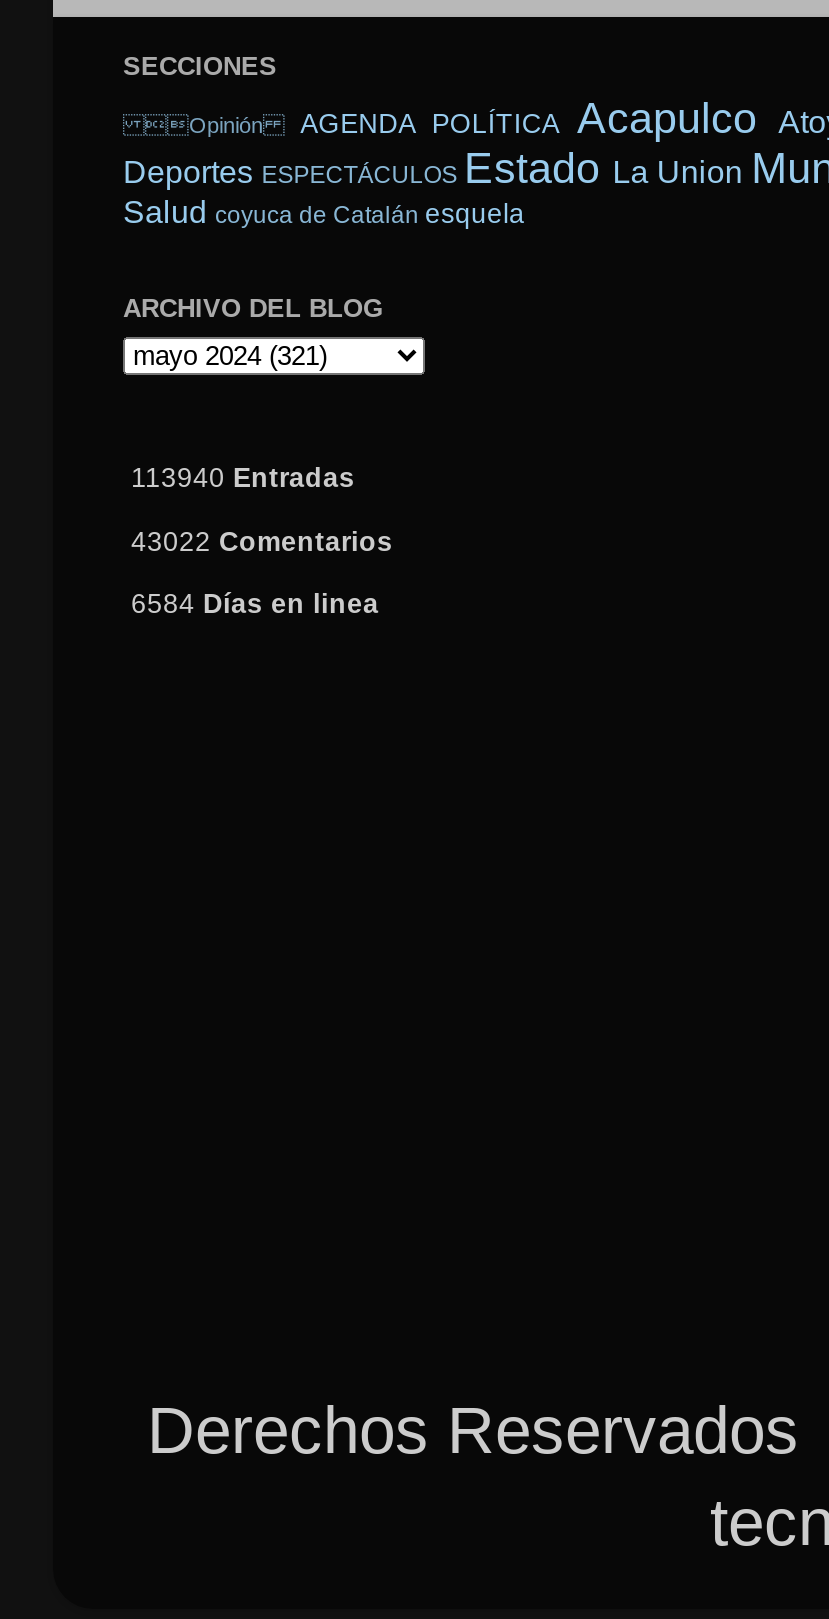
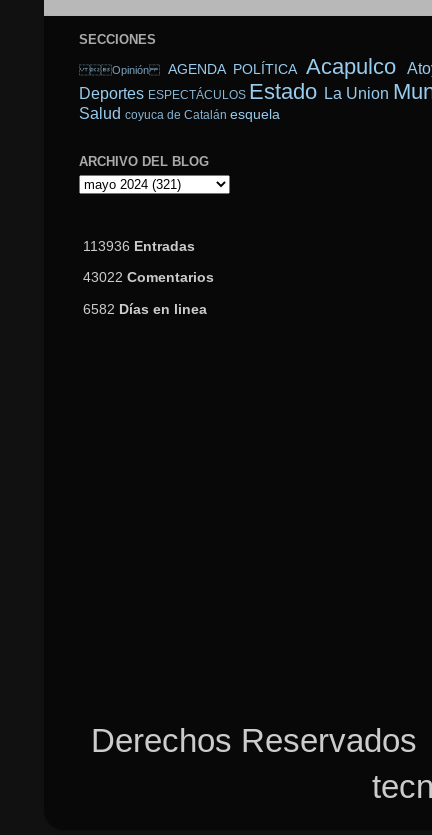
- 113940 Entradas
+ 113936 Entradas

- 6584 Días en linea
+ 6582 Días en linea
